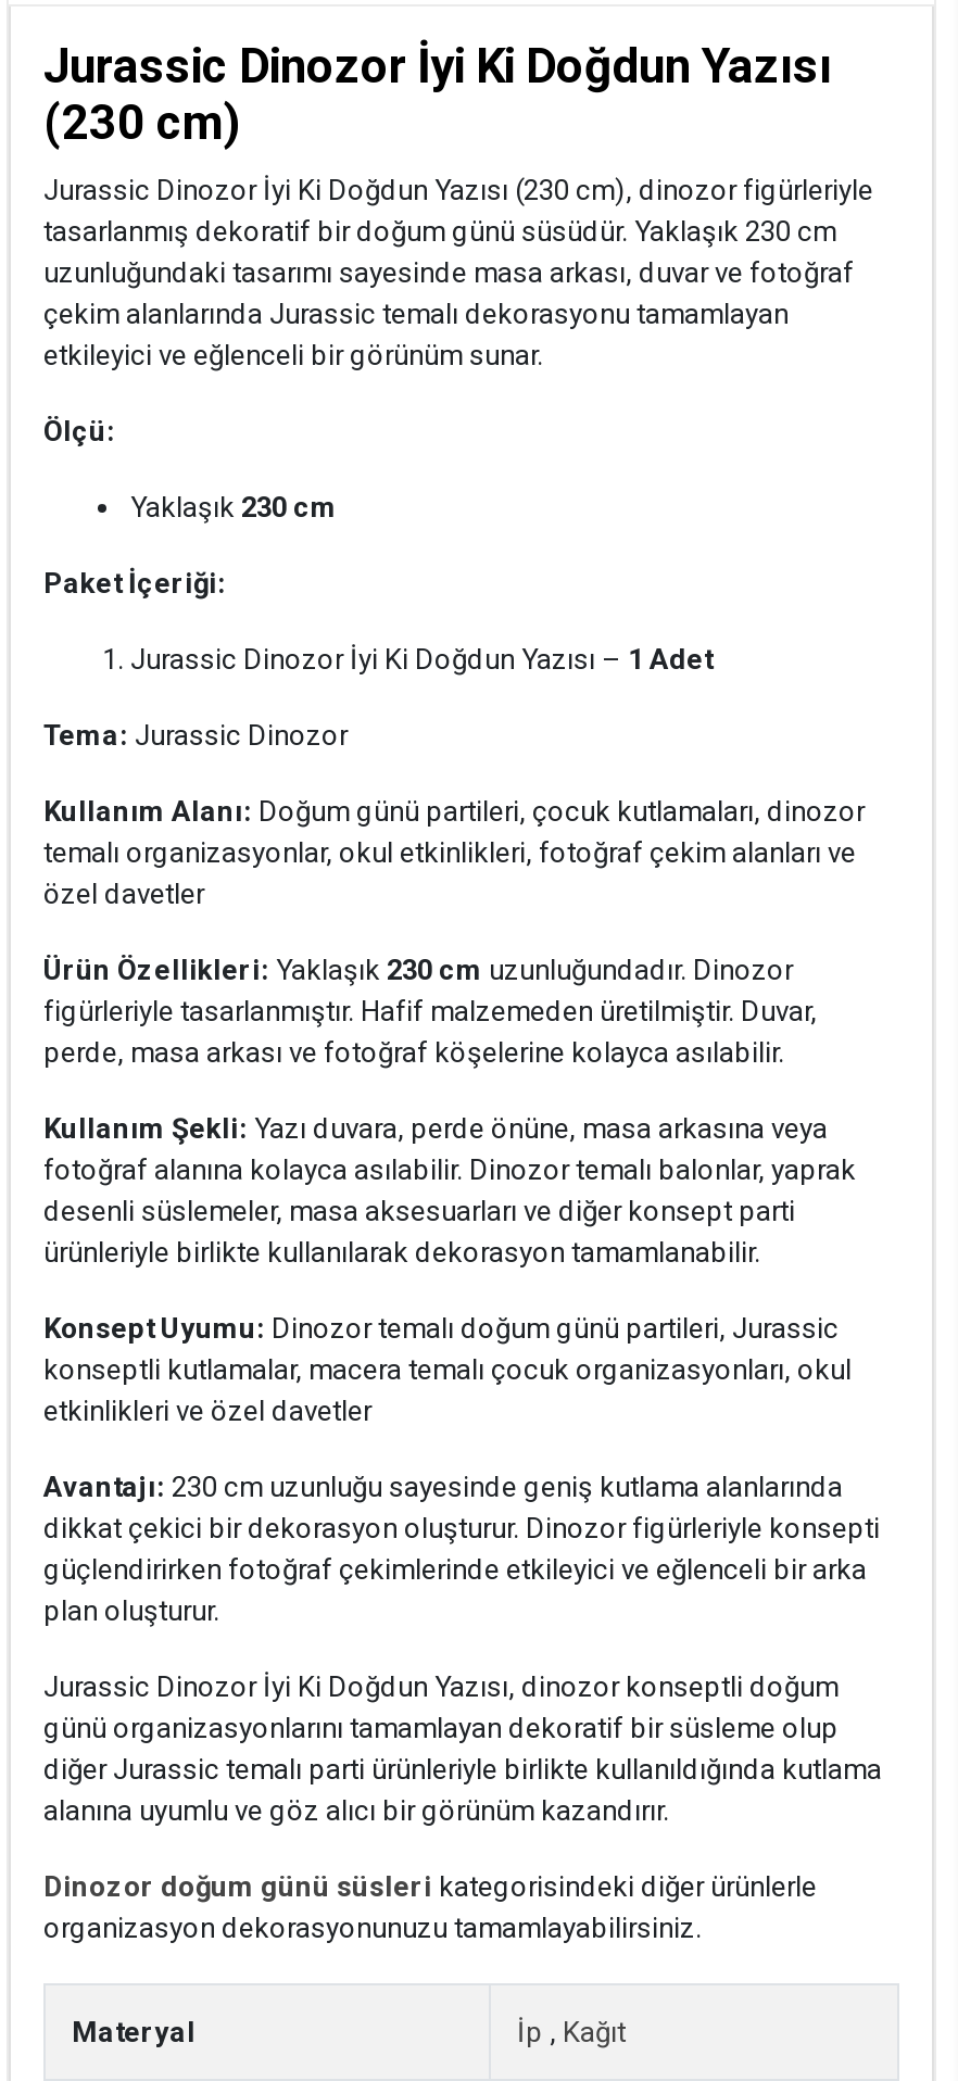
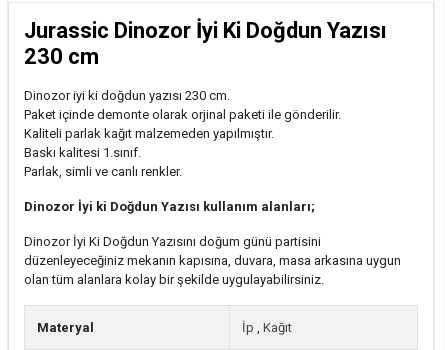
- (230 cm)
- Jurassic Dinozor İyi Ki Doğdun Yazısı (230 cm), dinozor figürleriyle
- tasarlanmış dekoratif bir doğum günü süsüdür. Yaklaşık 230 cm
- uzunluğundaki tasarımı sayesinde masa arkası, duvar ve fotoğraf
- çekim alanlarında Jurassic temalı dekorasyonu tamamlayan
- etkileyici ve eğlenceli bir görünüm sunar.
- Ölçü:
- Yaklaşık 230 cm
- Paket İçeriği:
- Jurassic Dinozor İyi Ki Doğdun Yazısı – 1 Adet
- Tema: Jurassic Dinozor
- Kullanım Alanı: Doğum günü partileri, çocuk kutlamaları, dinozor
- temalı organizasyonlar, okul etkinlikleri, fotoğraf çekim alanları ve
- özel davetler
- Ürün Özellikleri: Yaklaşık 230 cm uzunluğundadır. Dinozor
- figürleriyle tasarlanmıştır. Hafif malzemeden üretilmiştir. Duvar,
- perde, masa arkası ve fotoğraf köşelerine kolayca asılabilir.
- Kullanım Şekli: Yazı duvara, perde önüne, masa arkasına veya
- fotoğraf alanına kolayca asılabilir. Dinozor temalı balonlar, yaprak
- desenli süslemeler, masa aksesuarları ve diğer konsept parti
- ürünleriyle birlikte kullanılarak dekorasyon tamamlanabilir.
- Konsept Uyumu: Dinozor temalı doğum günü partileri, Jurassic
- konseptli kutlamalar, macera temalı çocuk organizasyonları, okul
- etkinlikleri ve özel davetler
- Avantajı: 230 cm uzunluğu sayesinde geniş kutlama alanlarında
- dikkat çekici bir dekorasyon oluşturur. Dinozor figürleriyle konsepti
- güçlendirirken fotoğraf çekimlerinde etkileyici ve eğlenceli bir arka
- plan oluşturur.
- Jurassic Dinozor İyi Ki Doğdun Yazısı, dinozor konseptli doğum
- günü organizasyonlarını tamamlayan dekoratif bir süsleme olup
- diğer Jurassic temalı parti ürünleriyle birlikte kullanıldığında kutlama
- alanına uyumlu ve göz alıcı bir görünüm kazandırır.
- Dinozor doğum günü süsleri kategorisindeki diğer ürünlerle
- organizasyon dekorasyonunuzu tamamlayabilirsiniz.
+ 230 cm
+ Dinozor iyi ki doğdun yazısı 230 cm.
+ Paket içinde demonte olarak orjinal paketi ile gönderilir.
+ Kaliteli parlak kağıt malzemeden yapılmıştır.
+ Baskı kalitesi 1.sınıf.
+ Parlak, simli ve canlı renkler.
+ Dinozor İyi ki Doğdun Yazısı kullanım alanları;
+ Dinozor İyi Ki Doğdun Yazısını doğum günü partisini
+ düzenleyeceğiniz mekanın kapısına, duvara, masa arkasına uygun
+ olan tüm alanlara kolay bir şekilde uygulayabilirsiniz.
